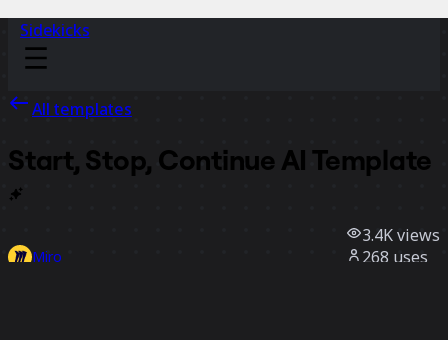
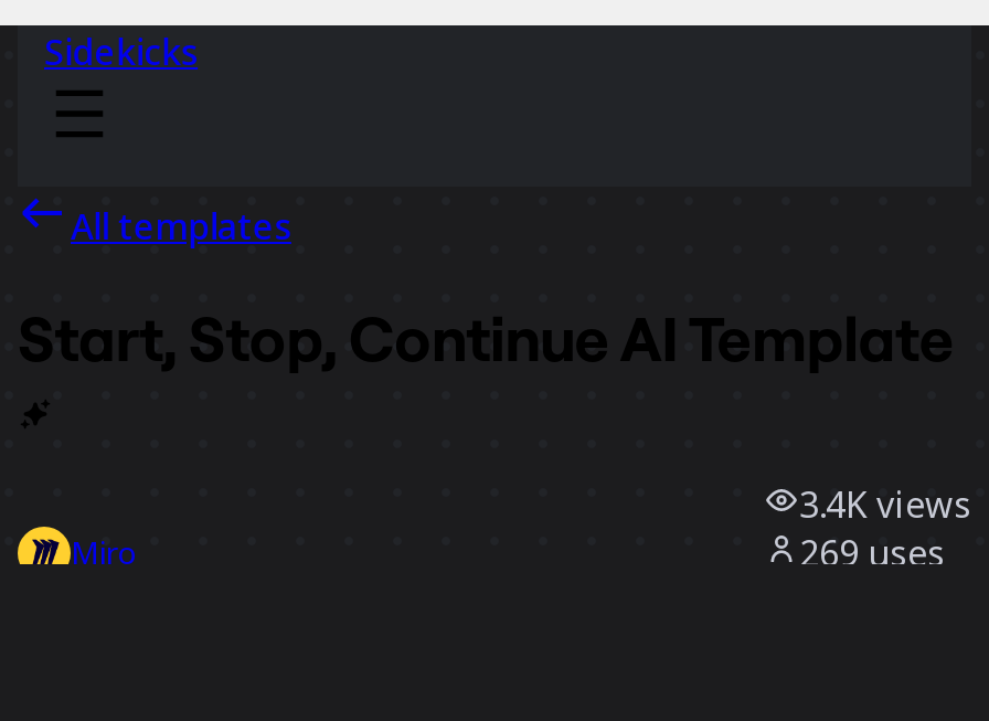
- 268 uses
+ 269 uses
